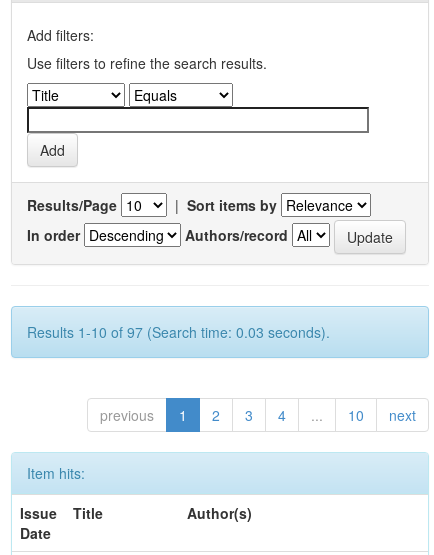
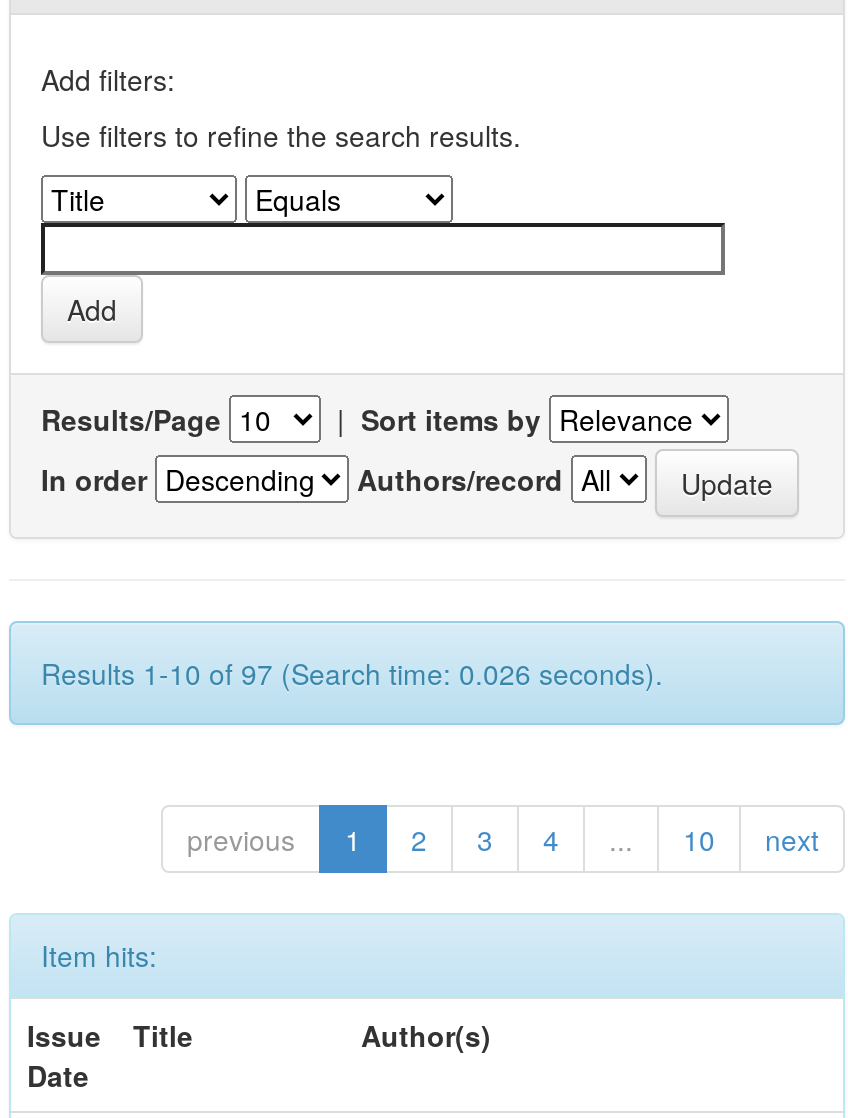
- Results 1-10 of 97 (Search time: 0.03 seconds).
+ Results 1-10 of 97 (Search time: 0.026 seconds).
